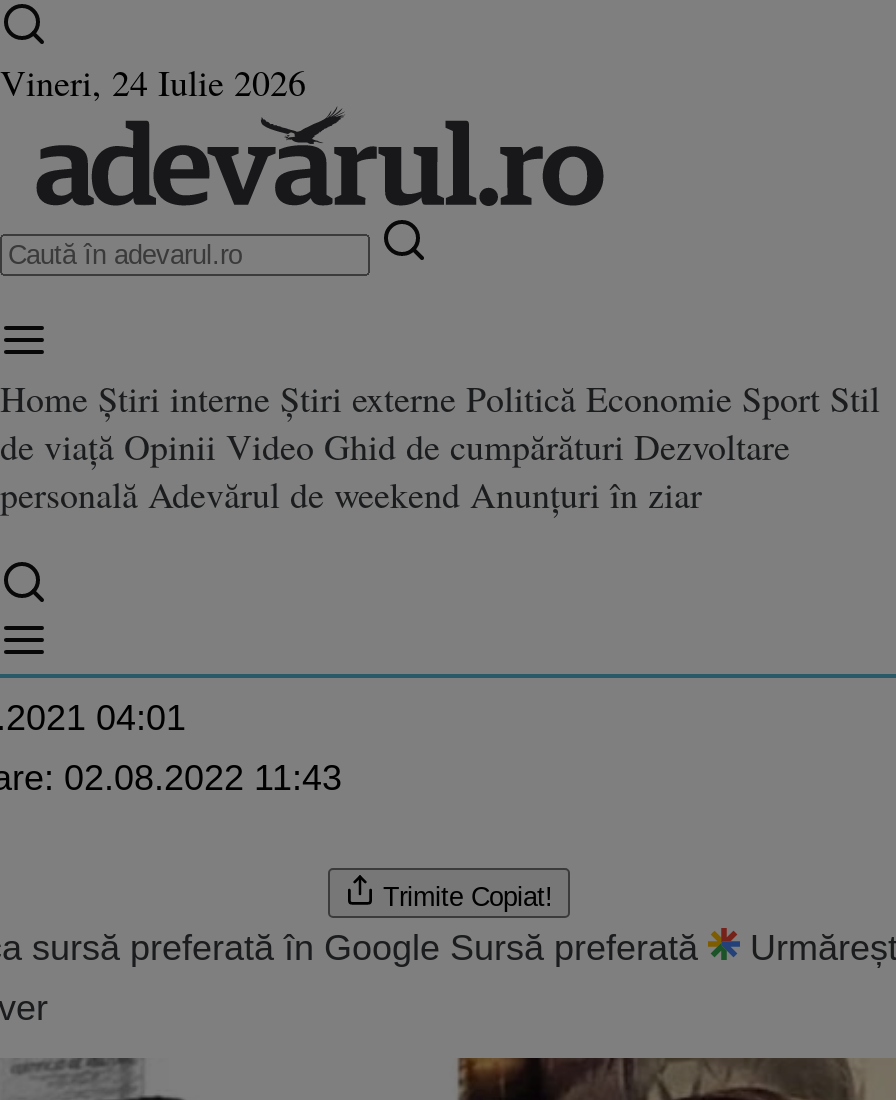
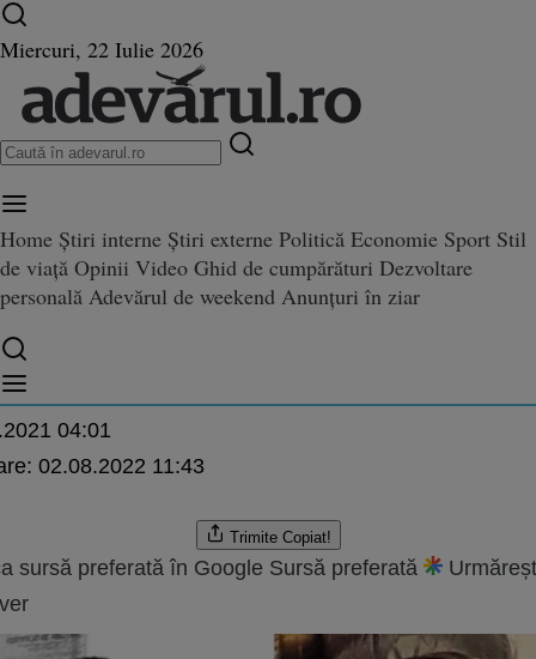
- Vineri, 24 Iulie 2026
+ Miercuri, 22 Iulie 2026
